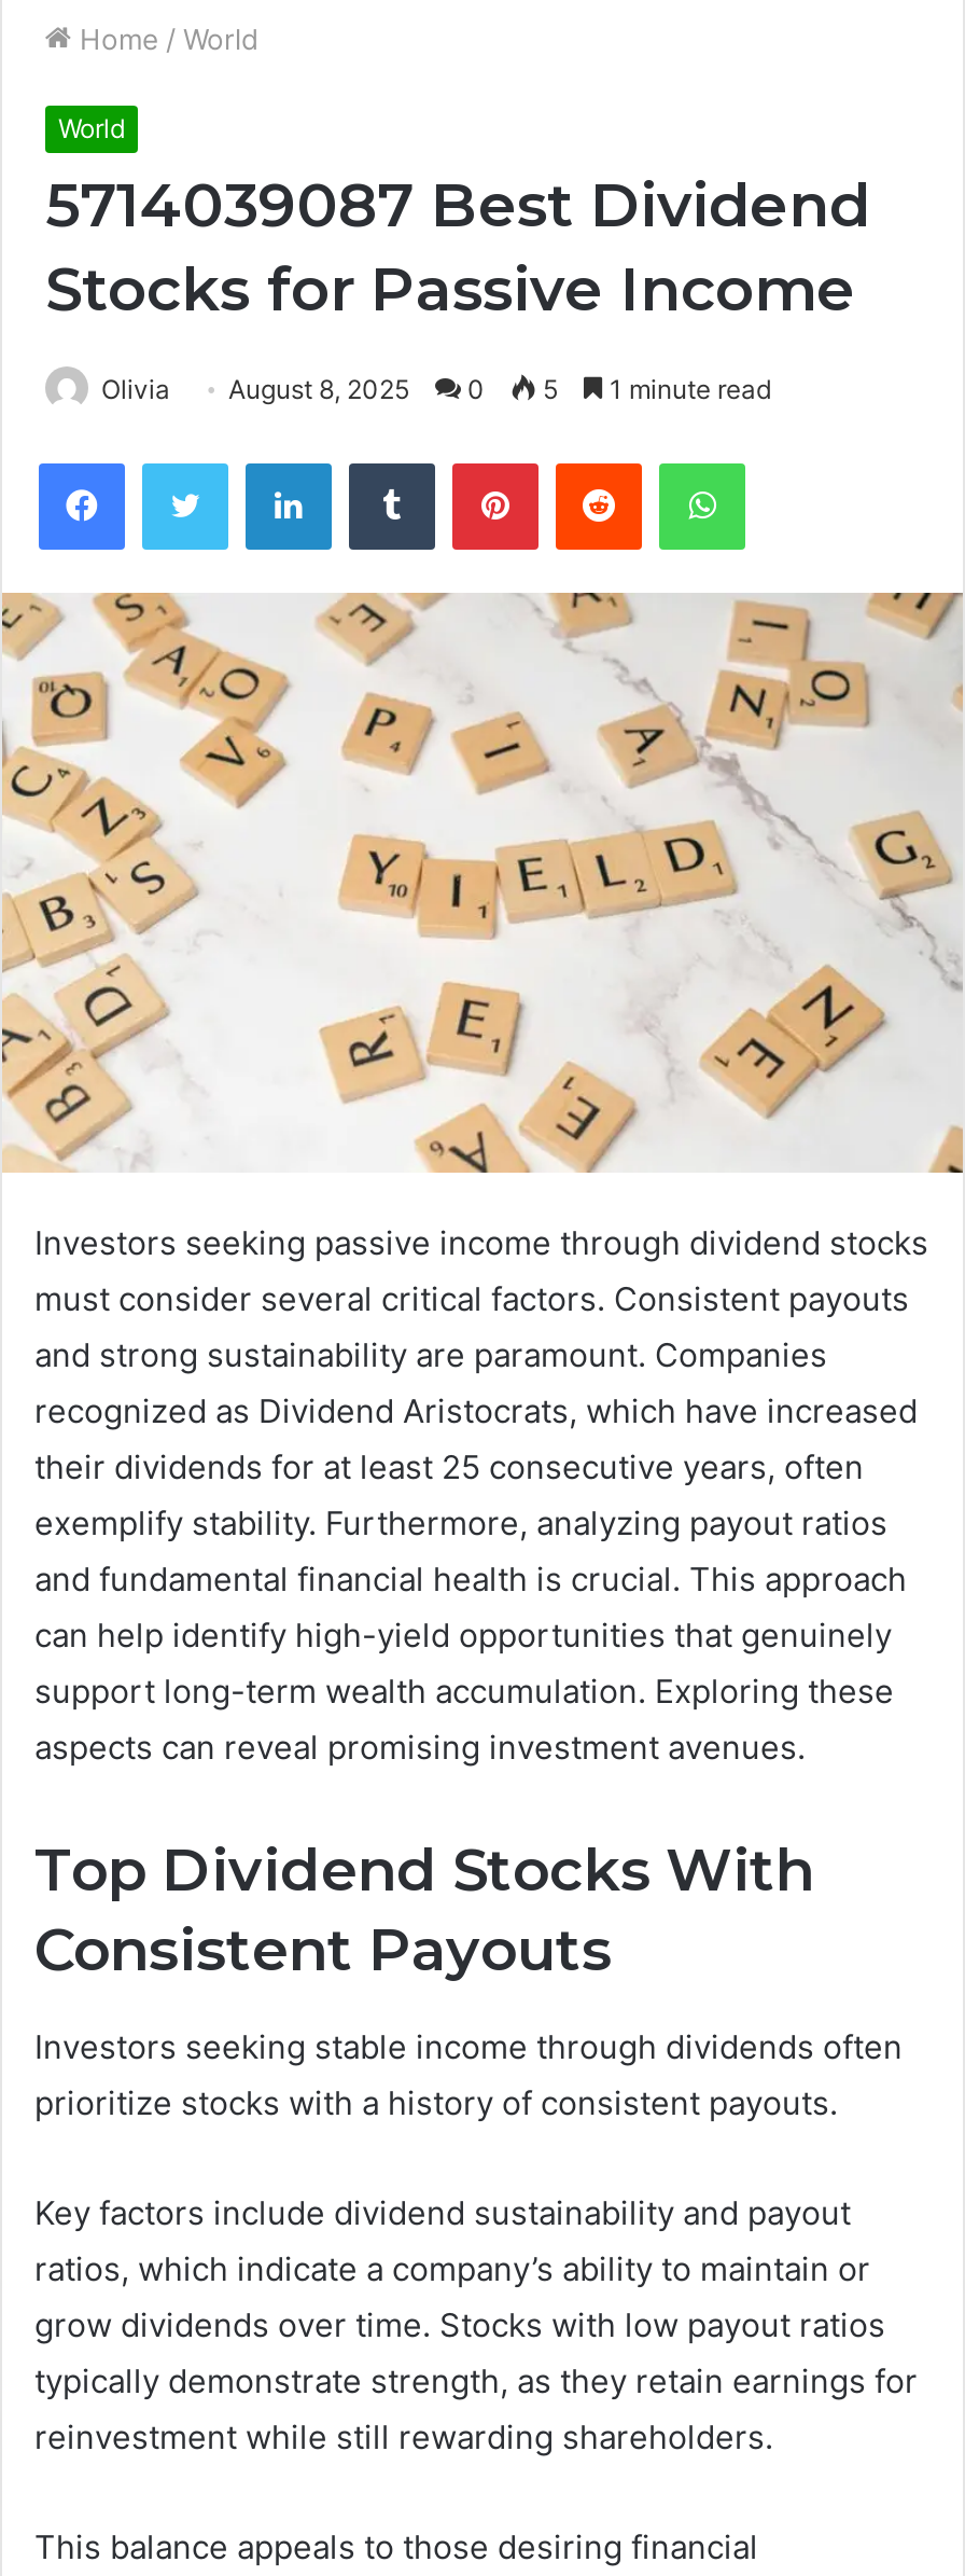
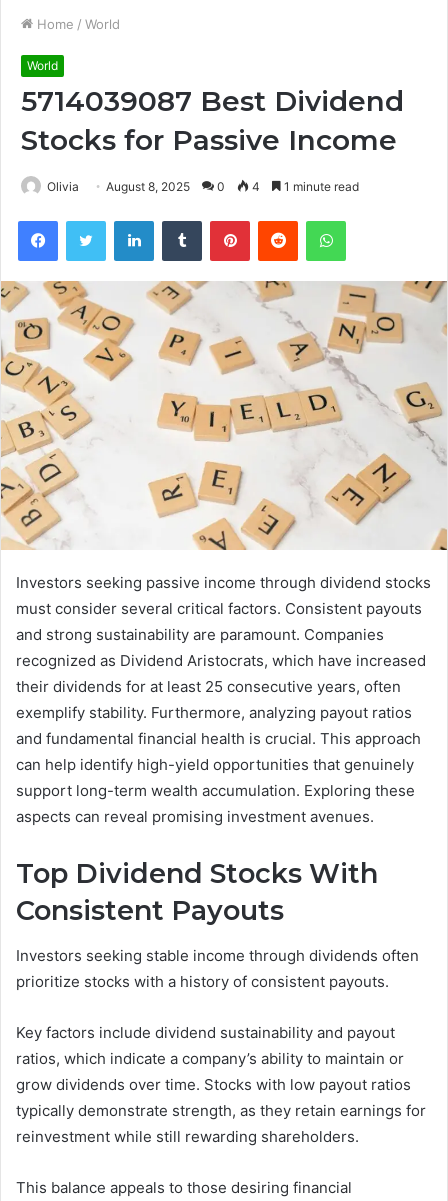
- Olivia August 8, 2025 0 5 1 minute read
+ Olivia August 8, 2025 0 4 1 minute read
